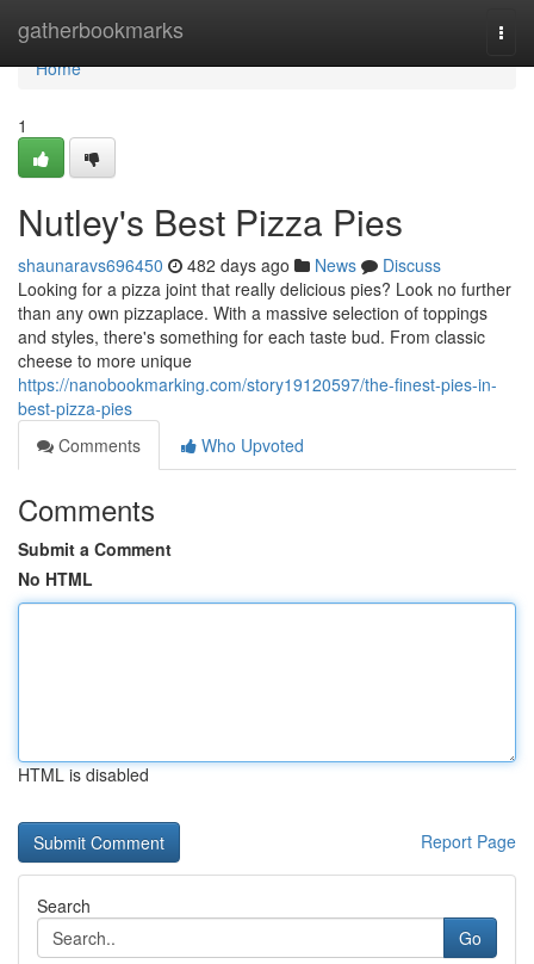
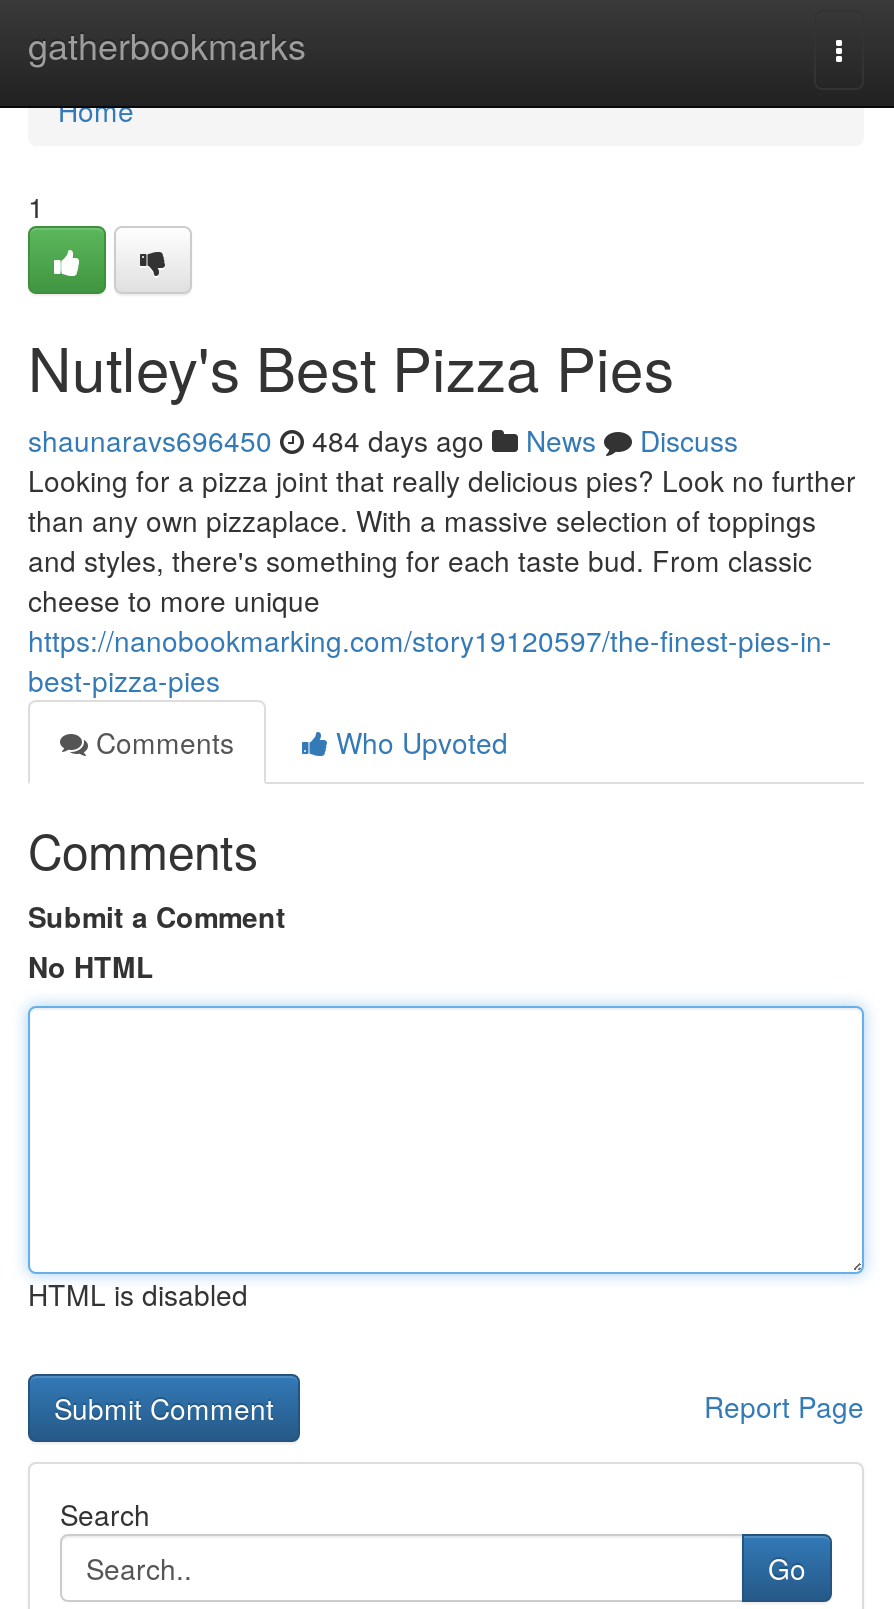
- shaunaravs696450 482 days ago News Discuss
+ shaunaravs696450 484 days ago News Discuss
